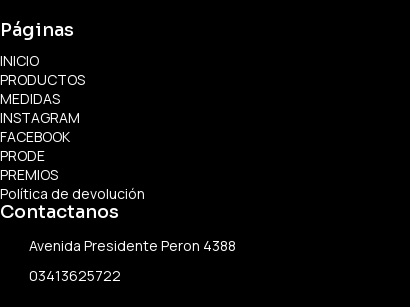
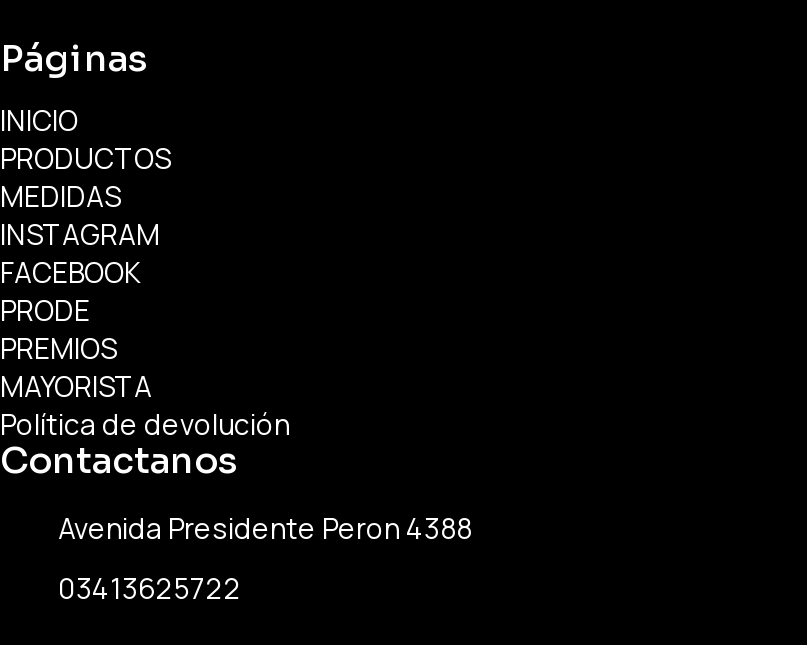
+ MAYORISTA
